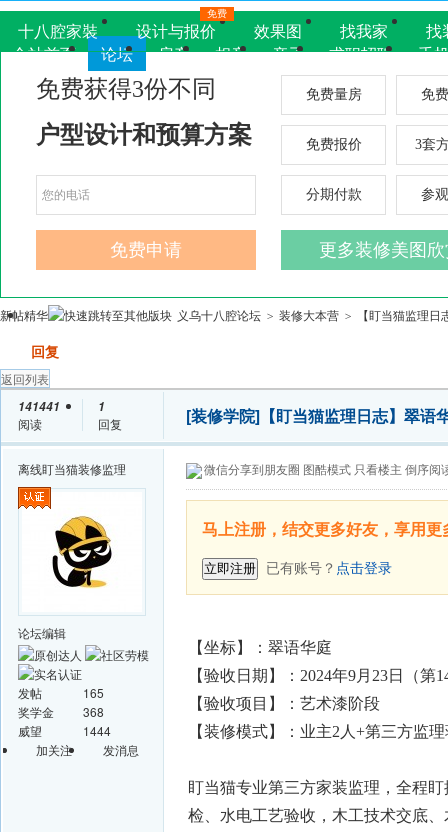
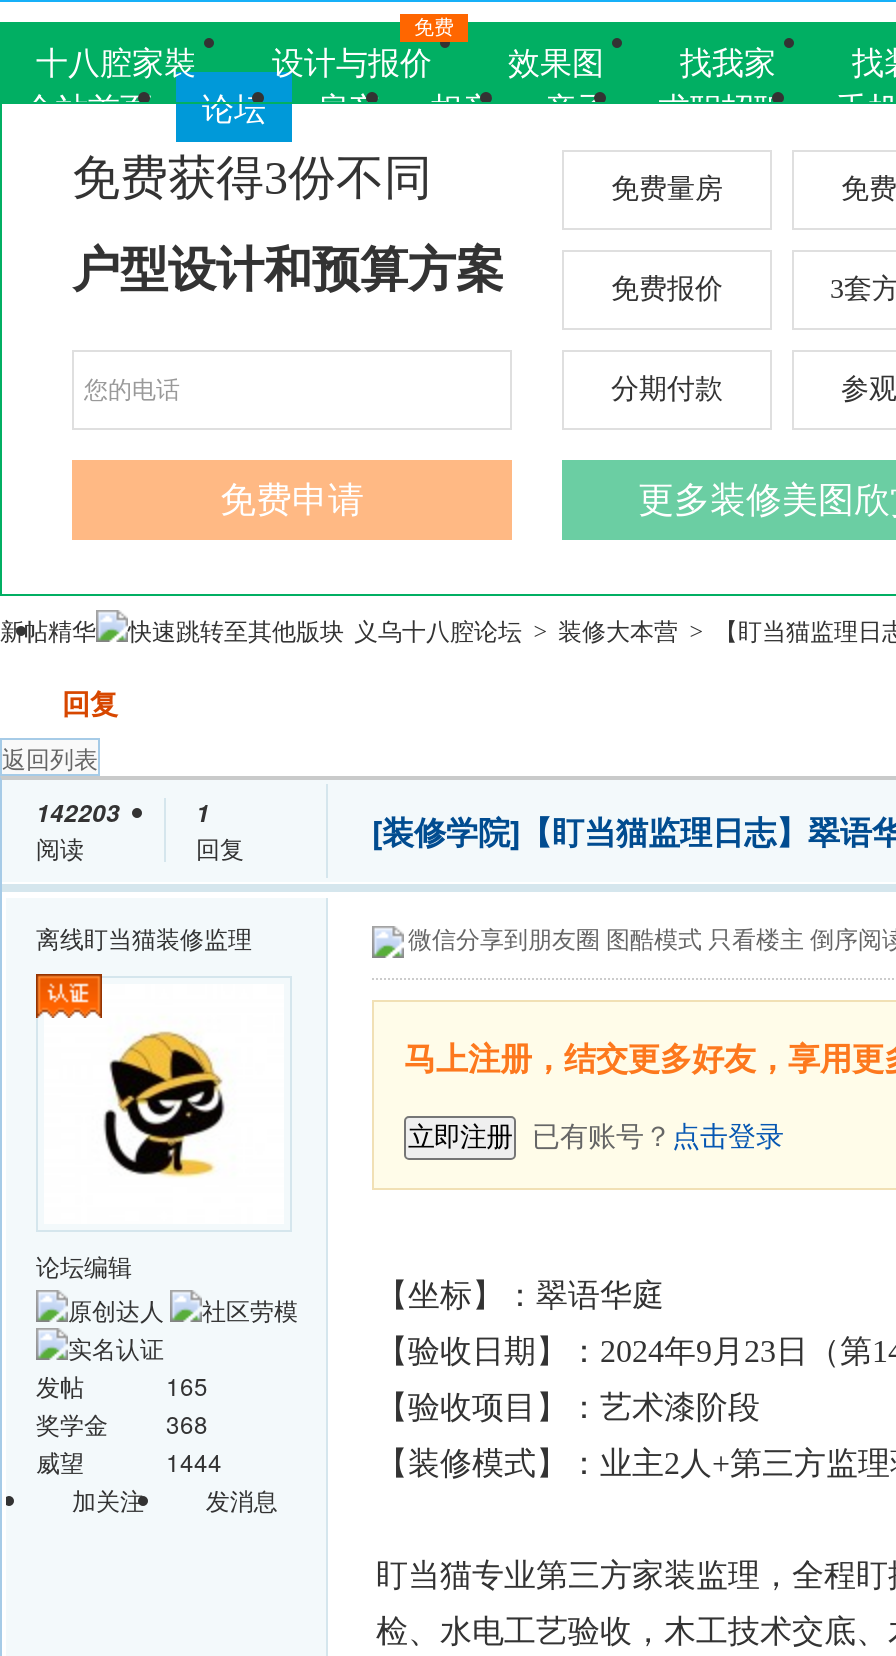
- 141441
+ 142203
